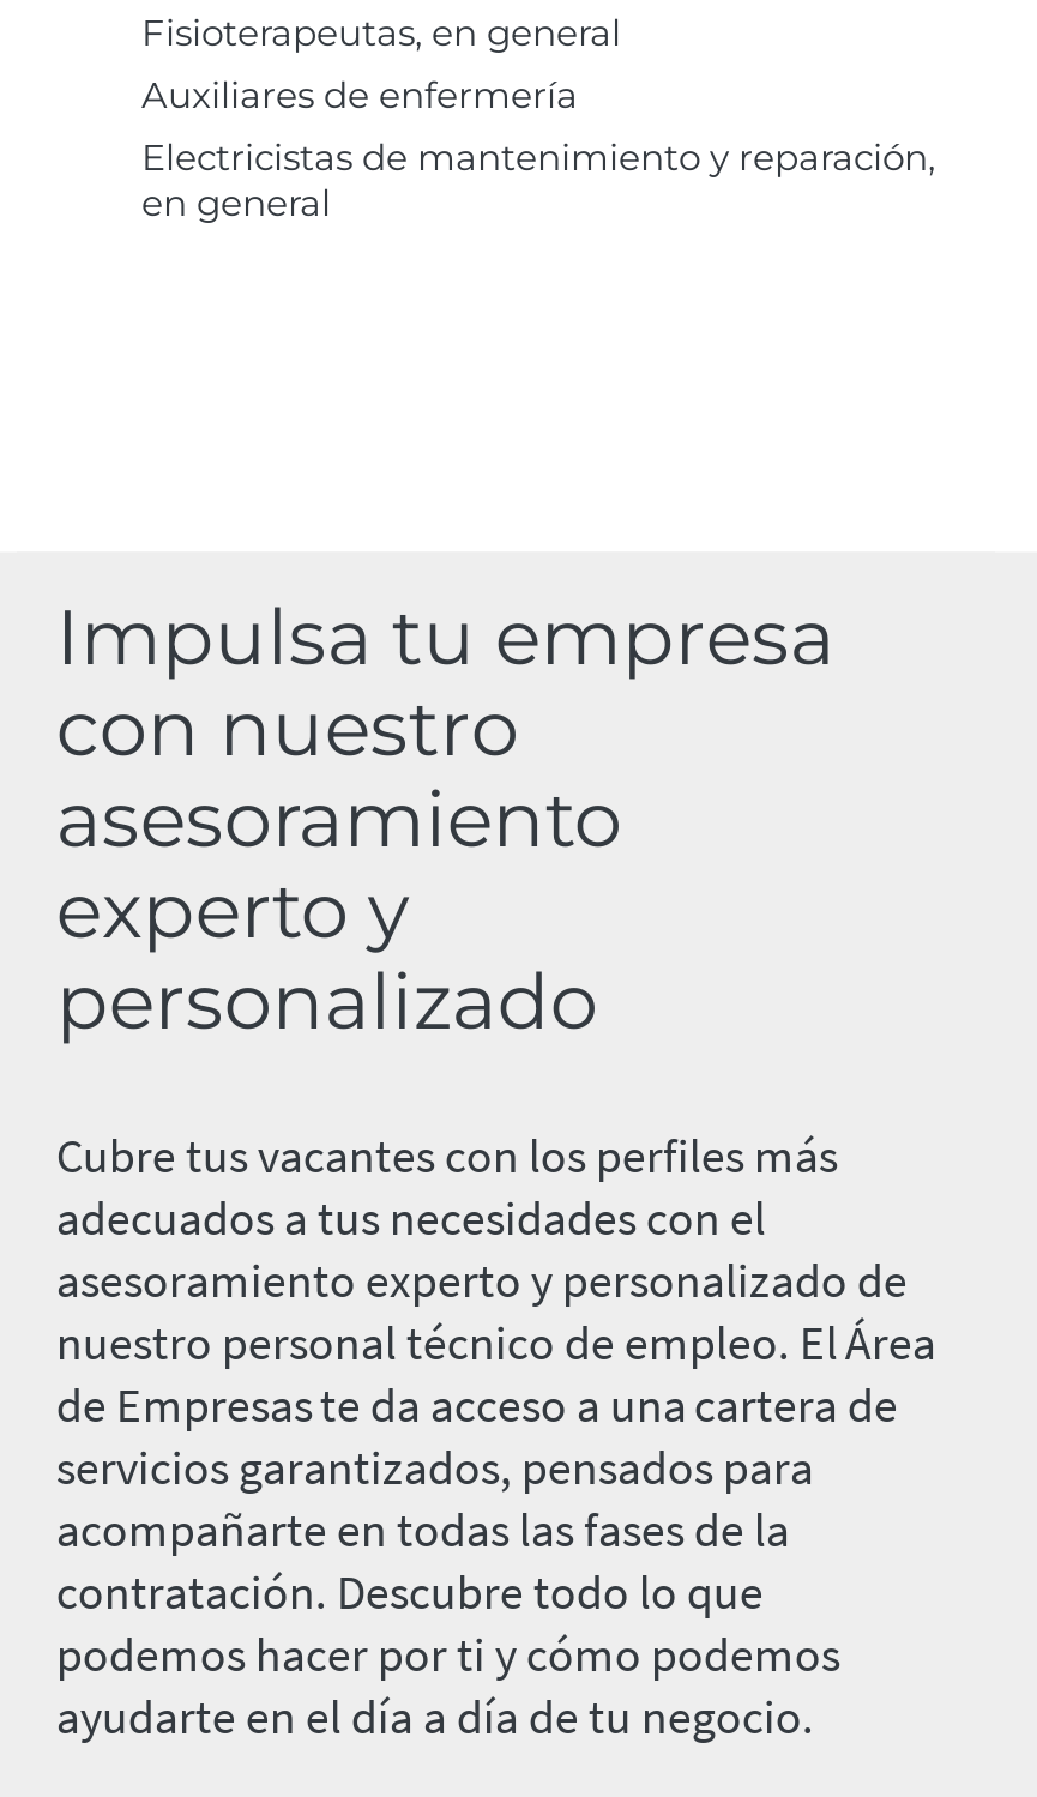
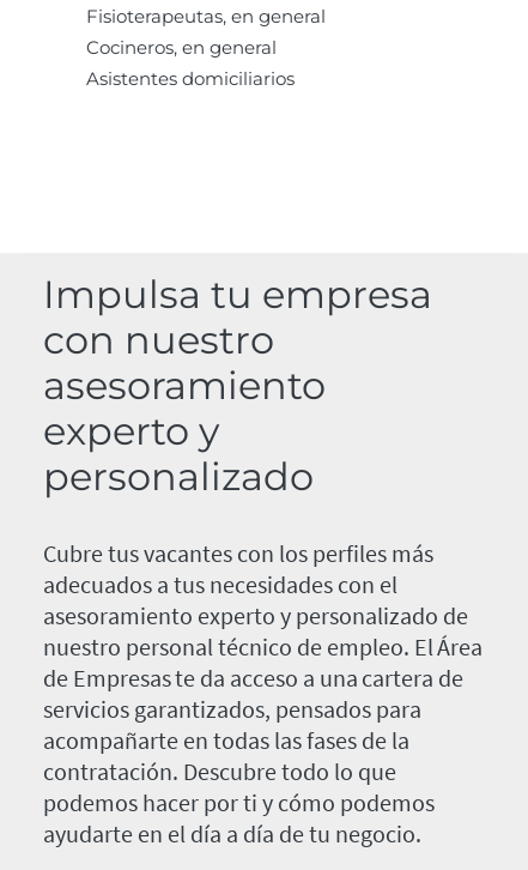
- Auxiliares de enfermería
- Electricistas de mantenimiento y reparación,
- en general
+ Cocineros, en general
+ Asistentes domiciliarios
